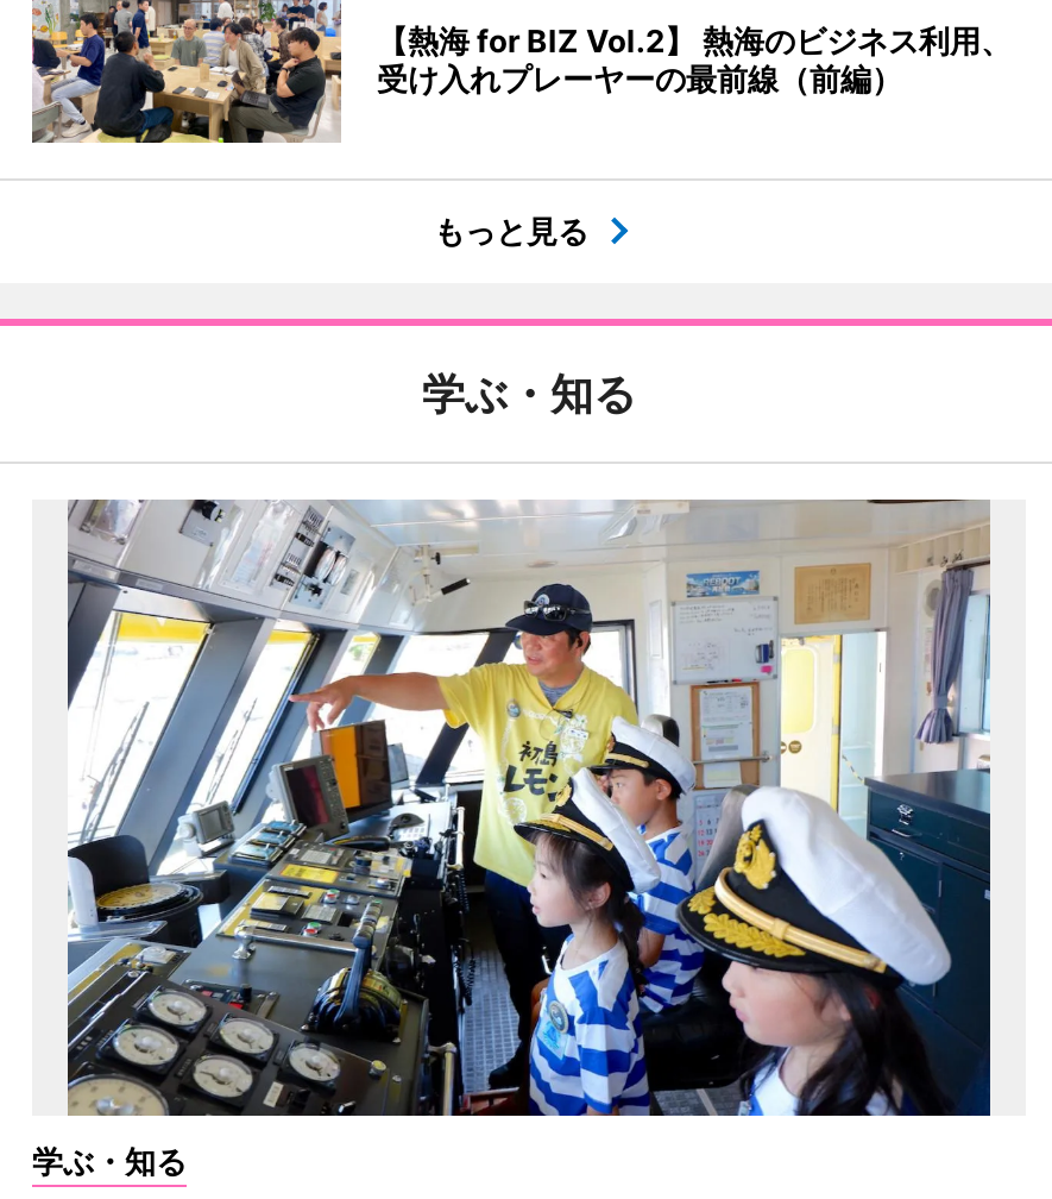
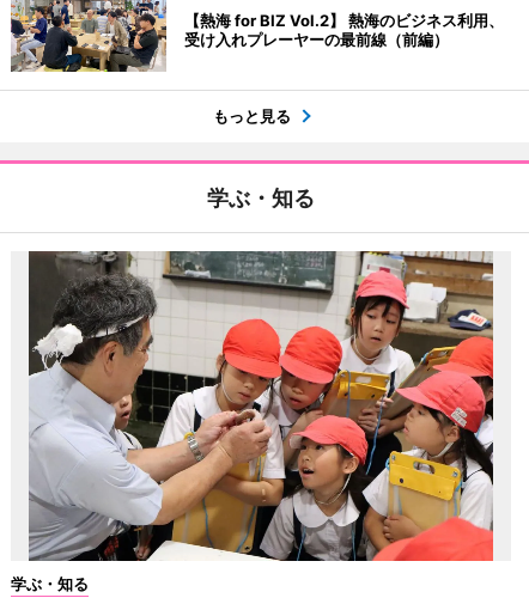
- [image]
+ [image]
